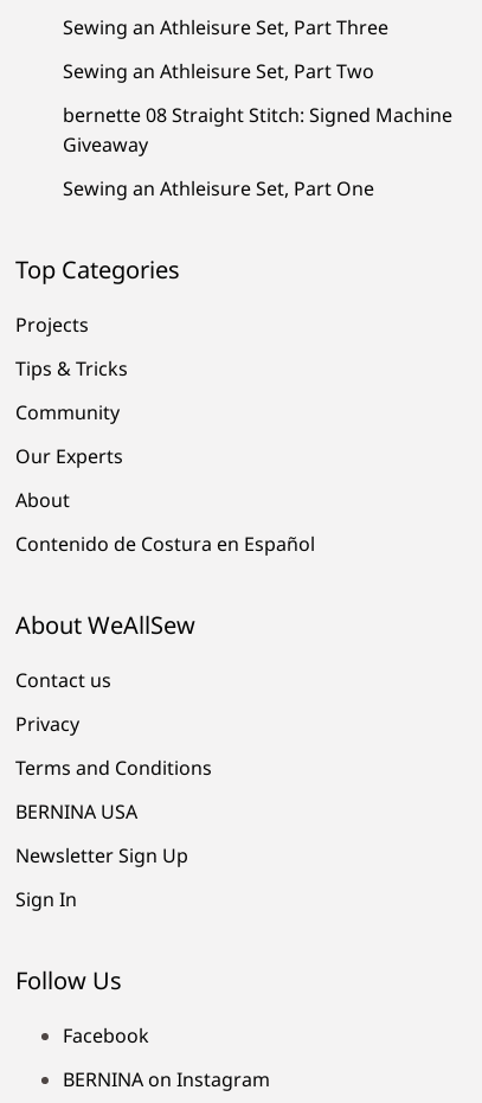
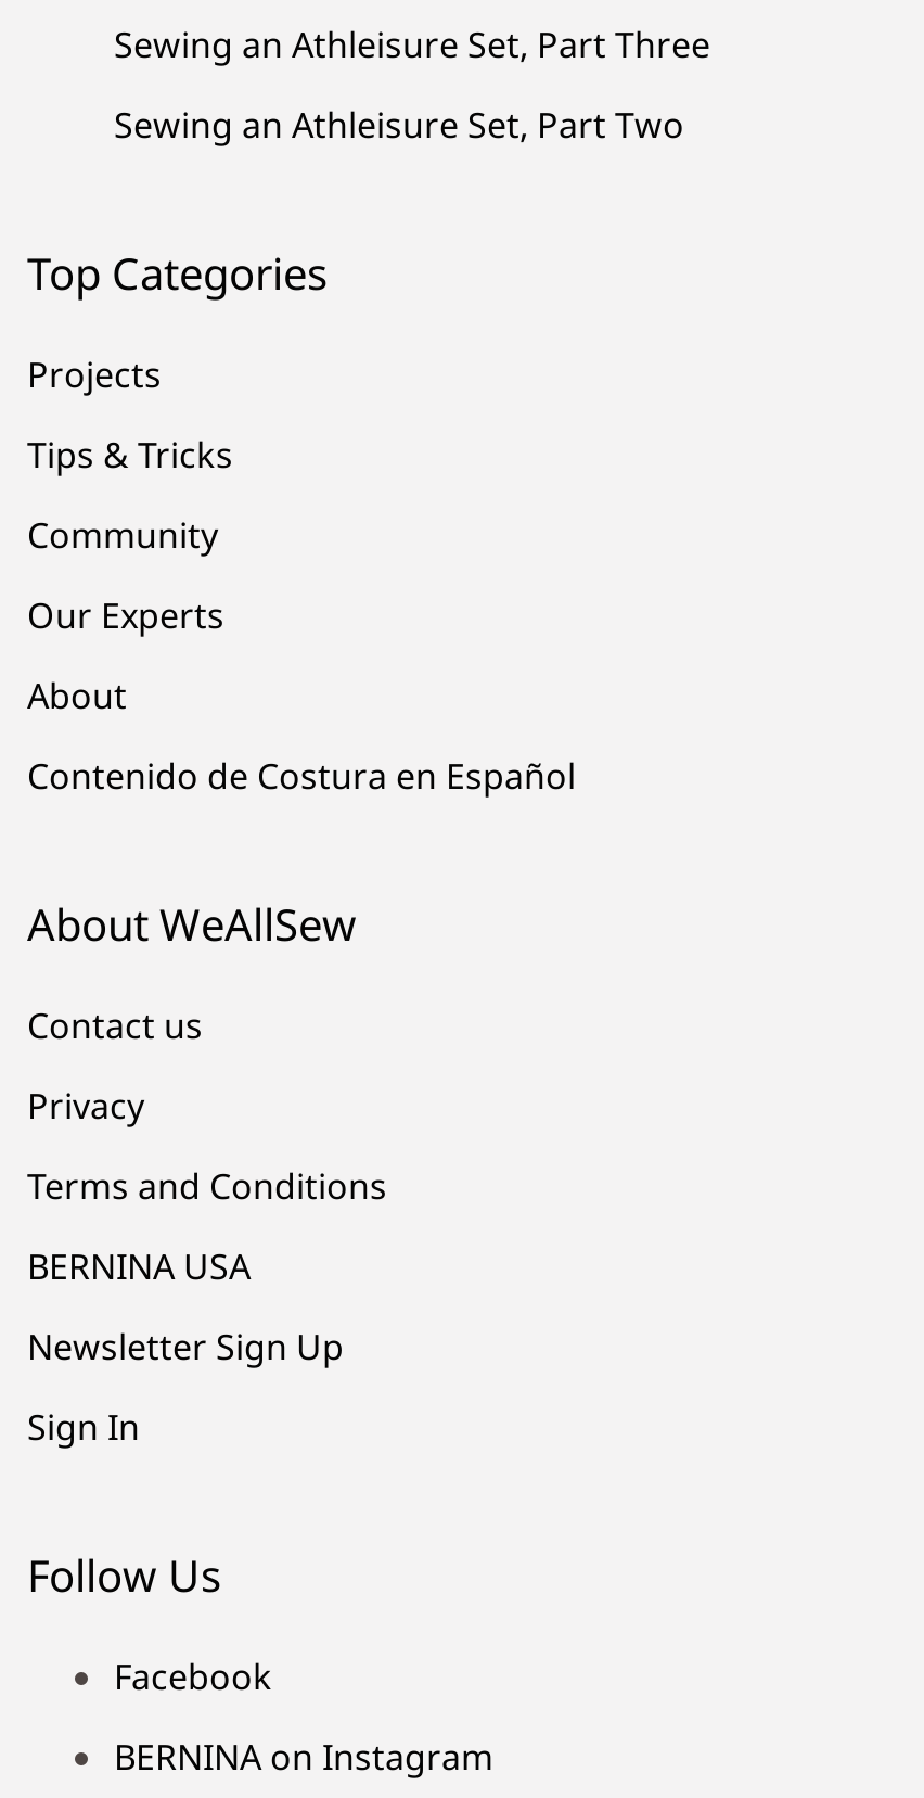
- bernette 08 Straight Stitch: Signed Machine
- Giveaway
- Sewing an Athleisure Set, Part One
